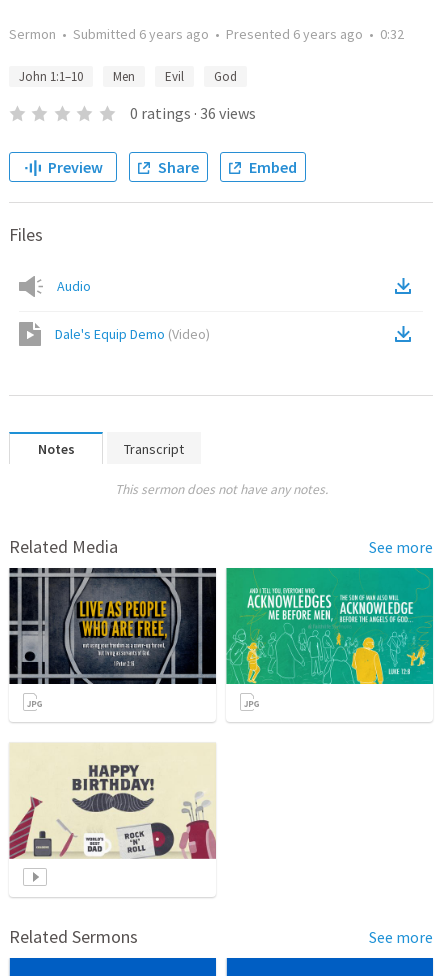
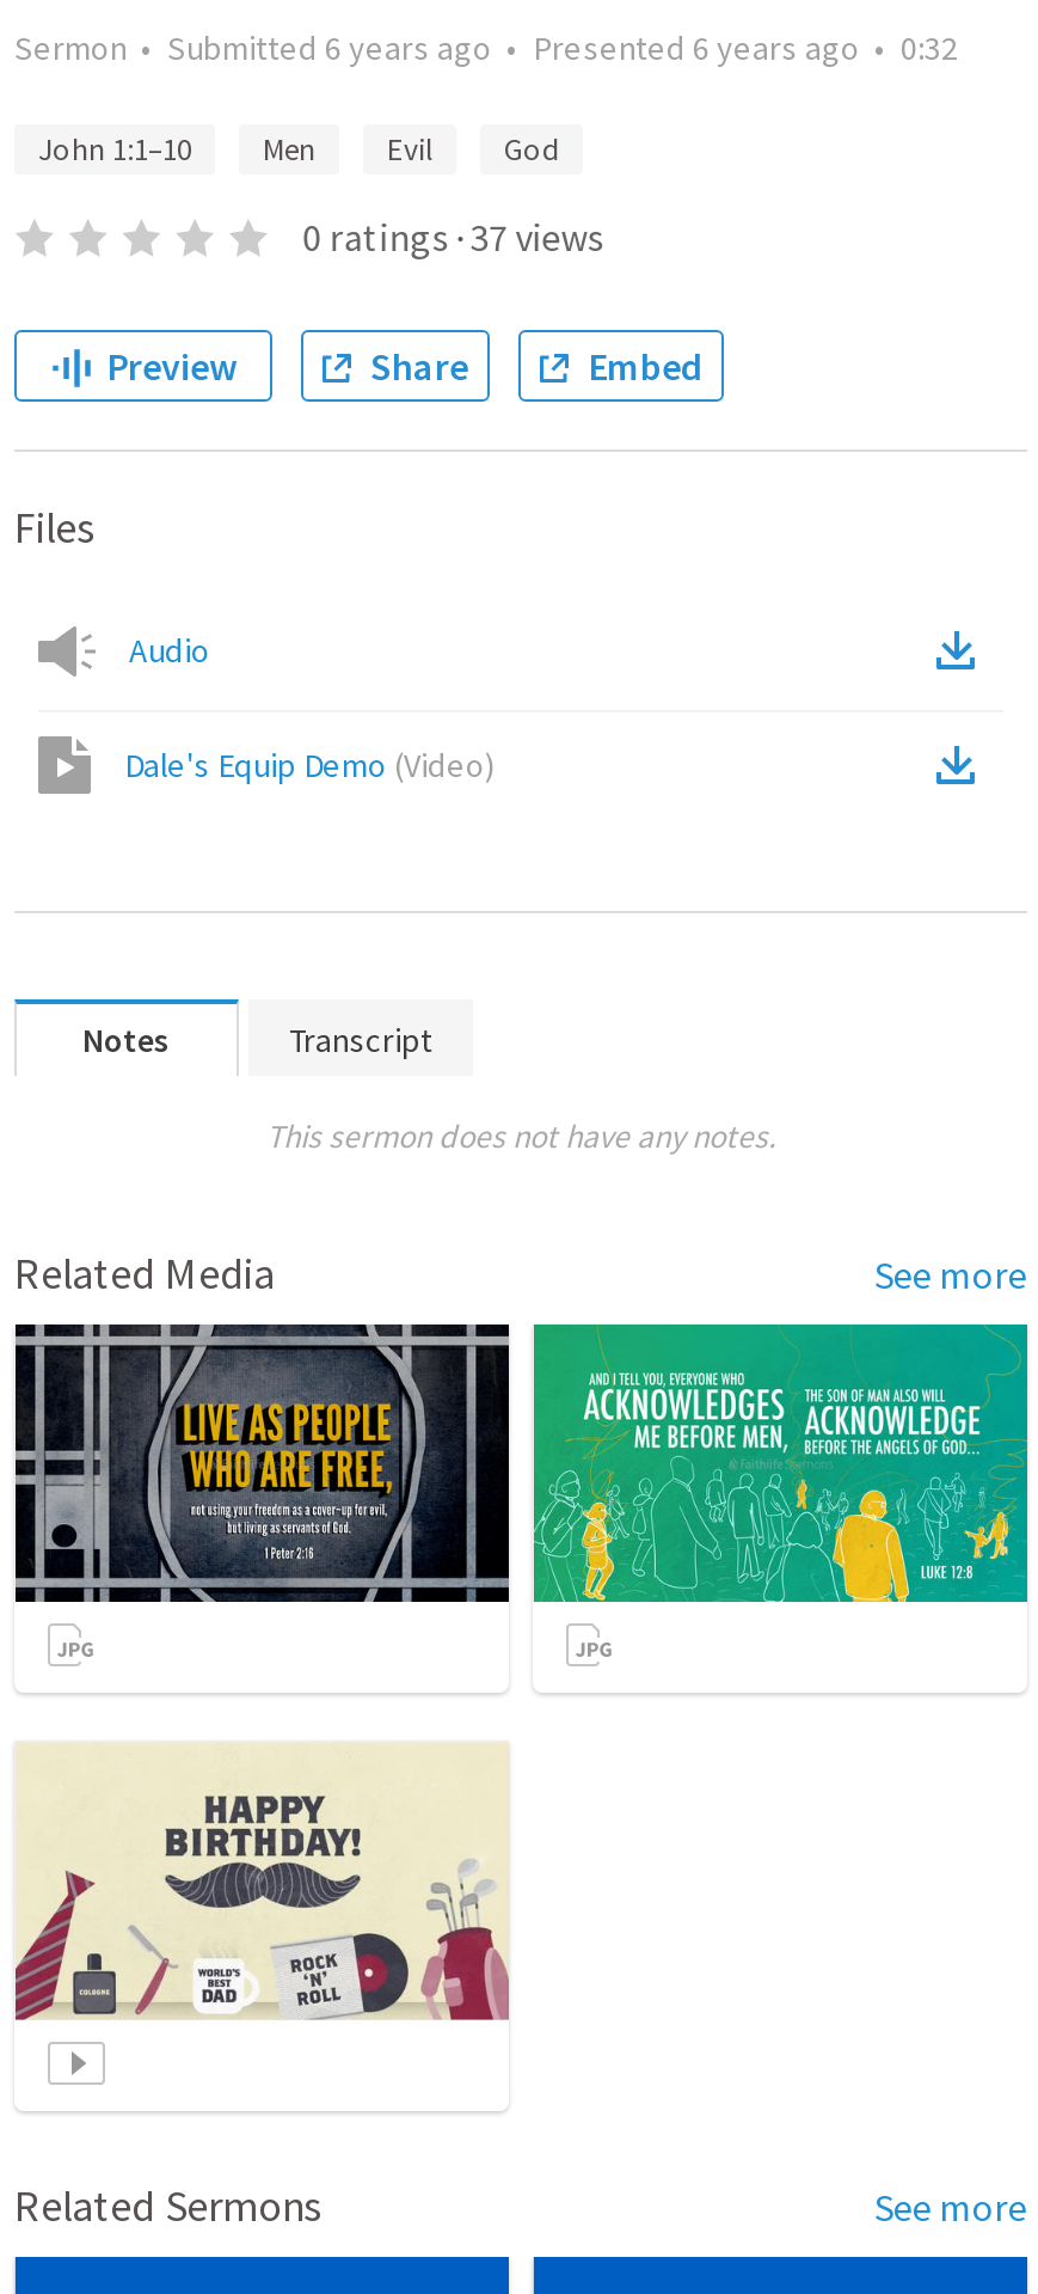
- 0 ratings · 36 views
+ 0 ratings · 37 views
